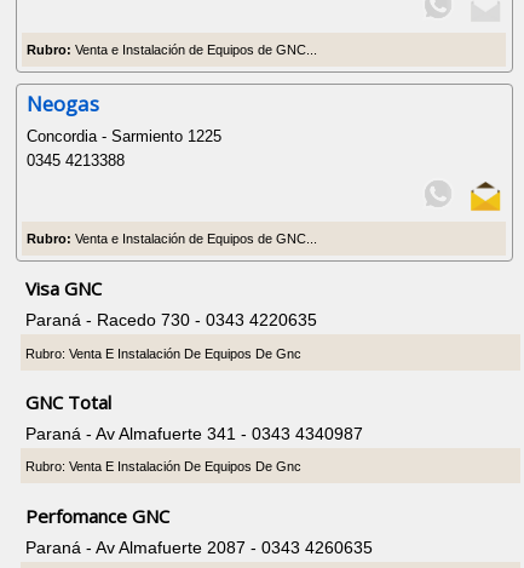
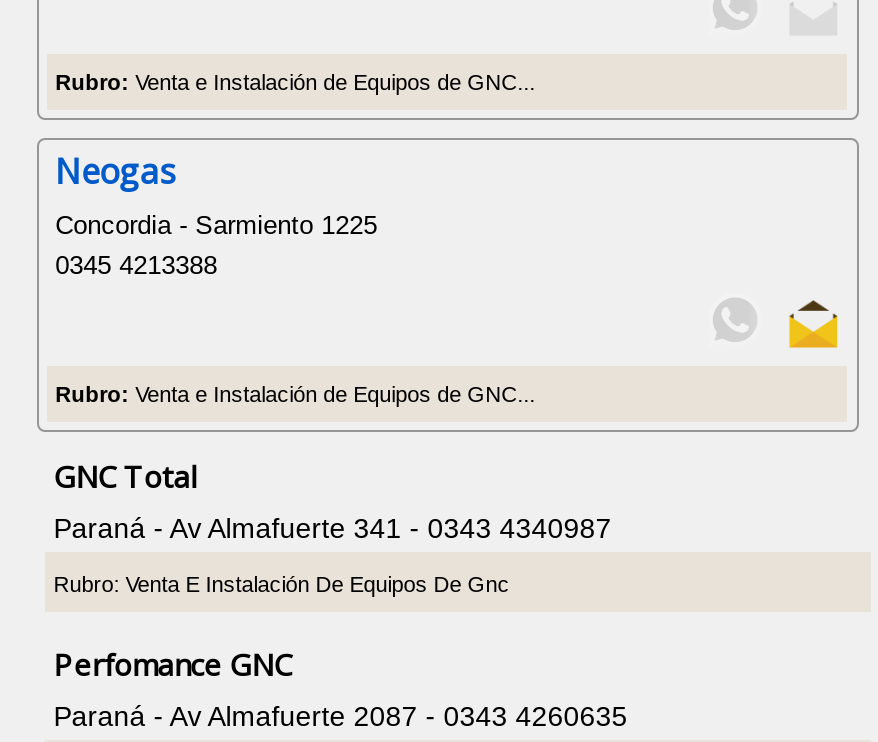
- Visa GNC
- Paraná - Racedo 730 - 0343 4220635
- Rubro: Venta E Instalación De Equipos De Gnc
